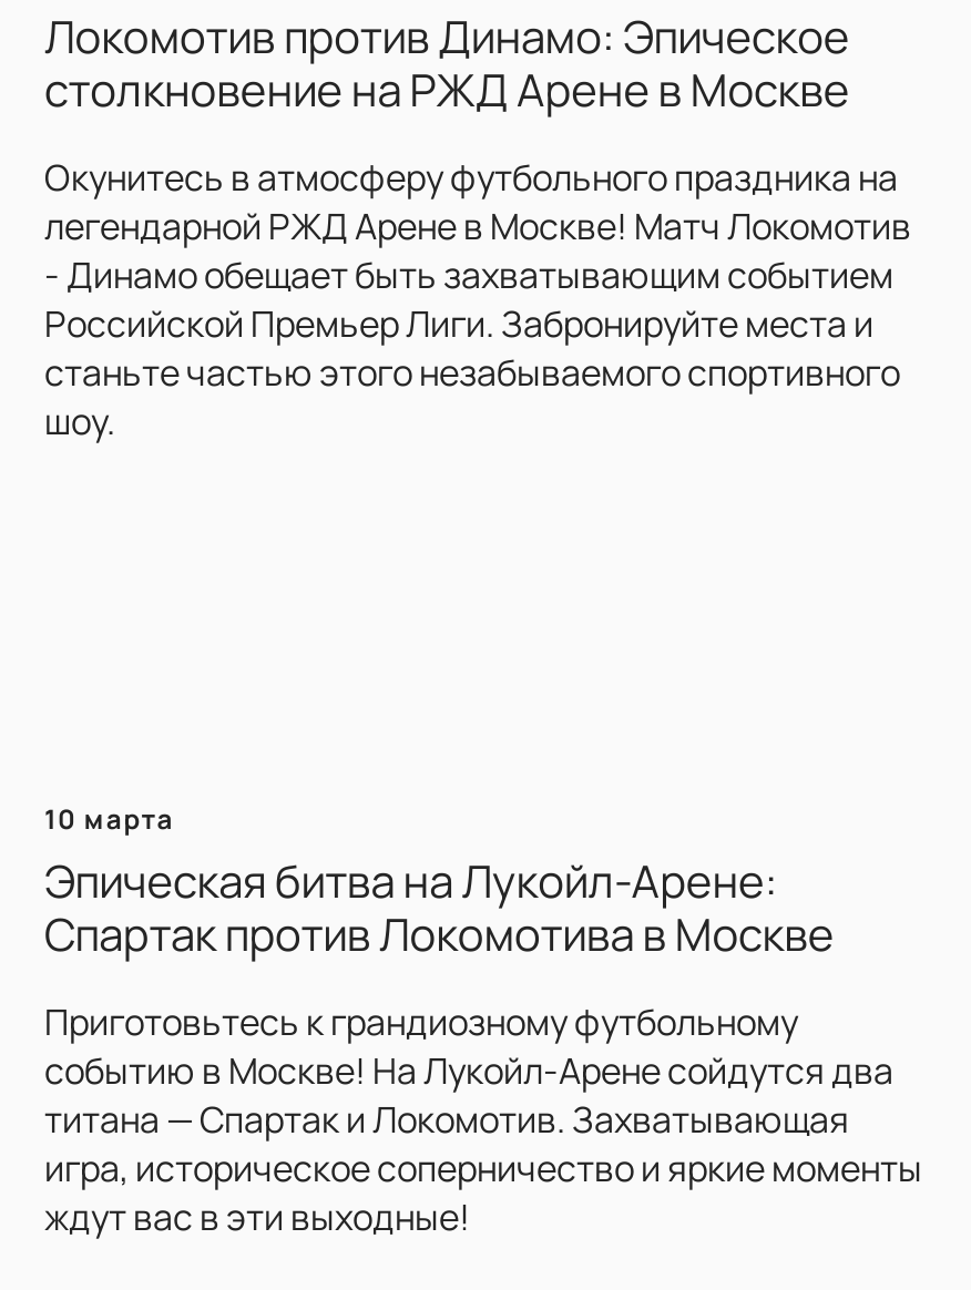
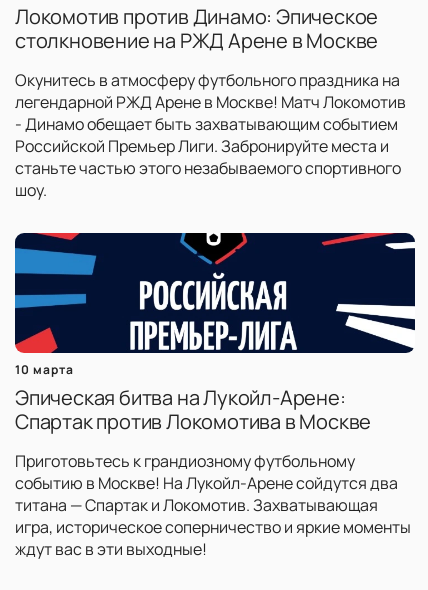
+ [image]
